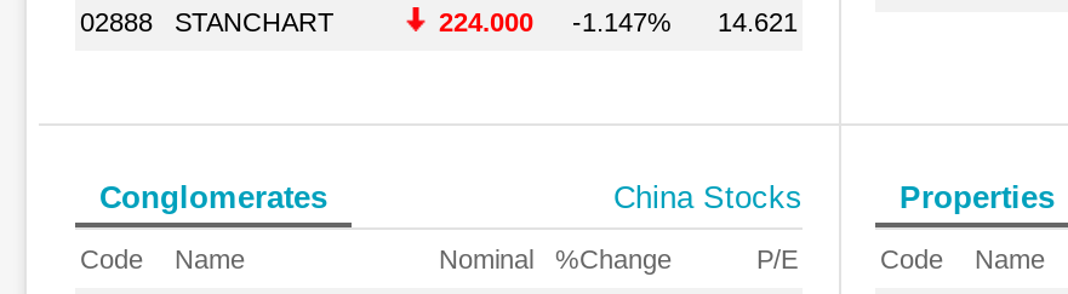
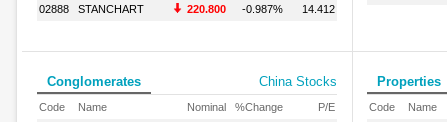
- 224.000
+ 220.800

- -1.147%
+ -0.987%

- 14.621
+ 14.412
